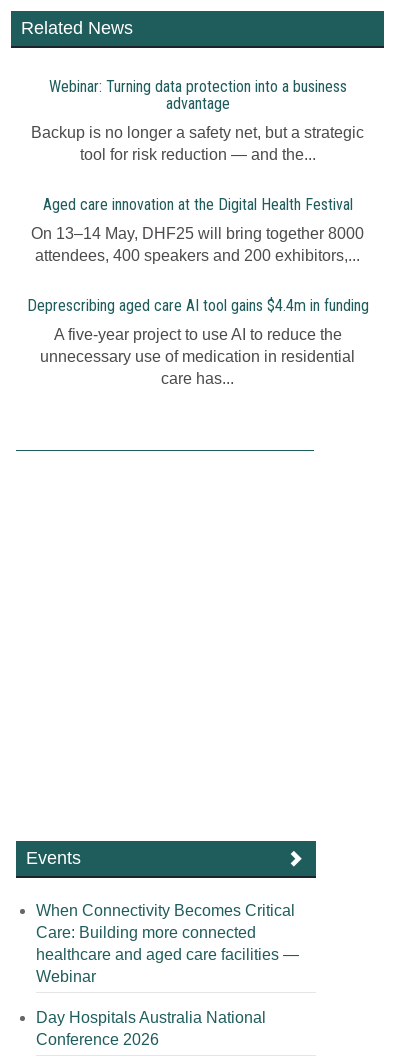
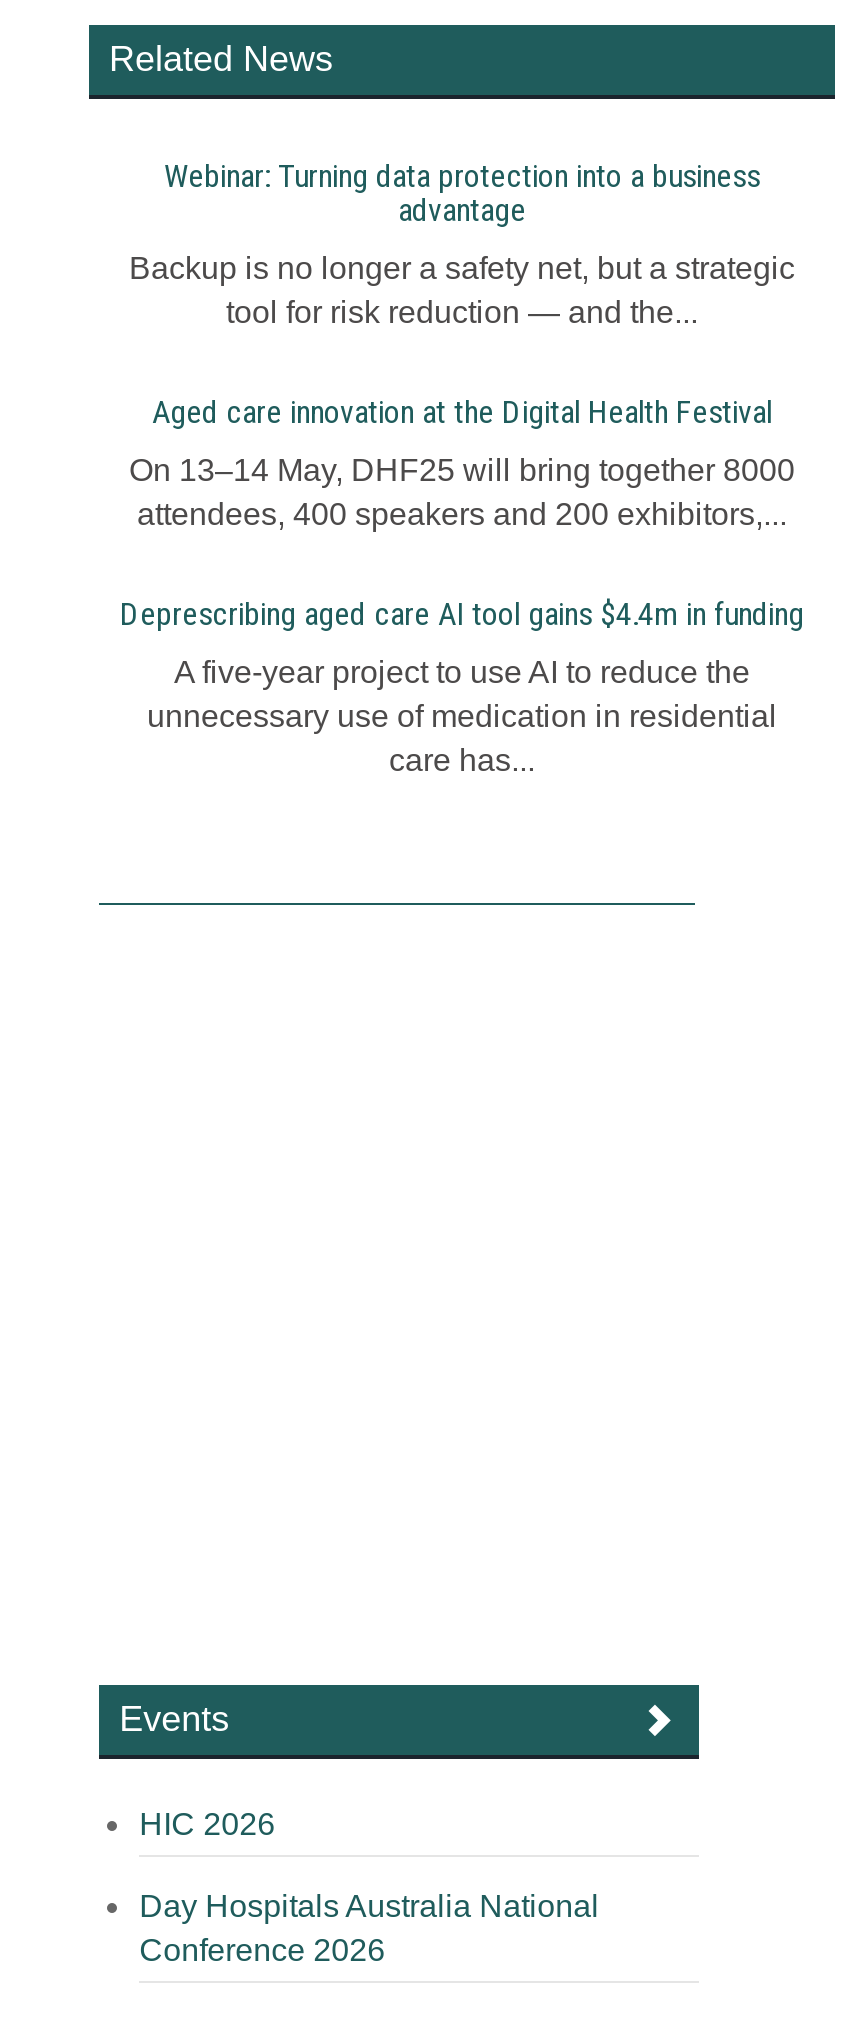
- When Connectivity Becomes Critical
- Care: Building more connected
- healthcare and aged care facilities —
- Webinar
+ HIC 2026
